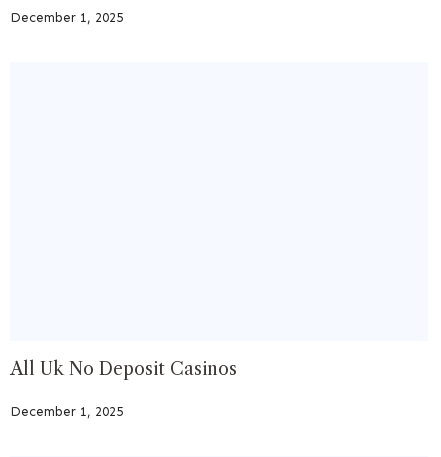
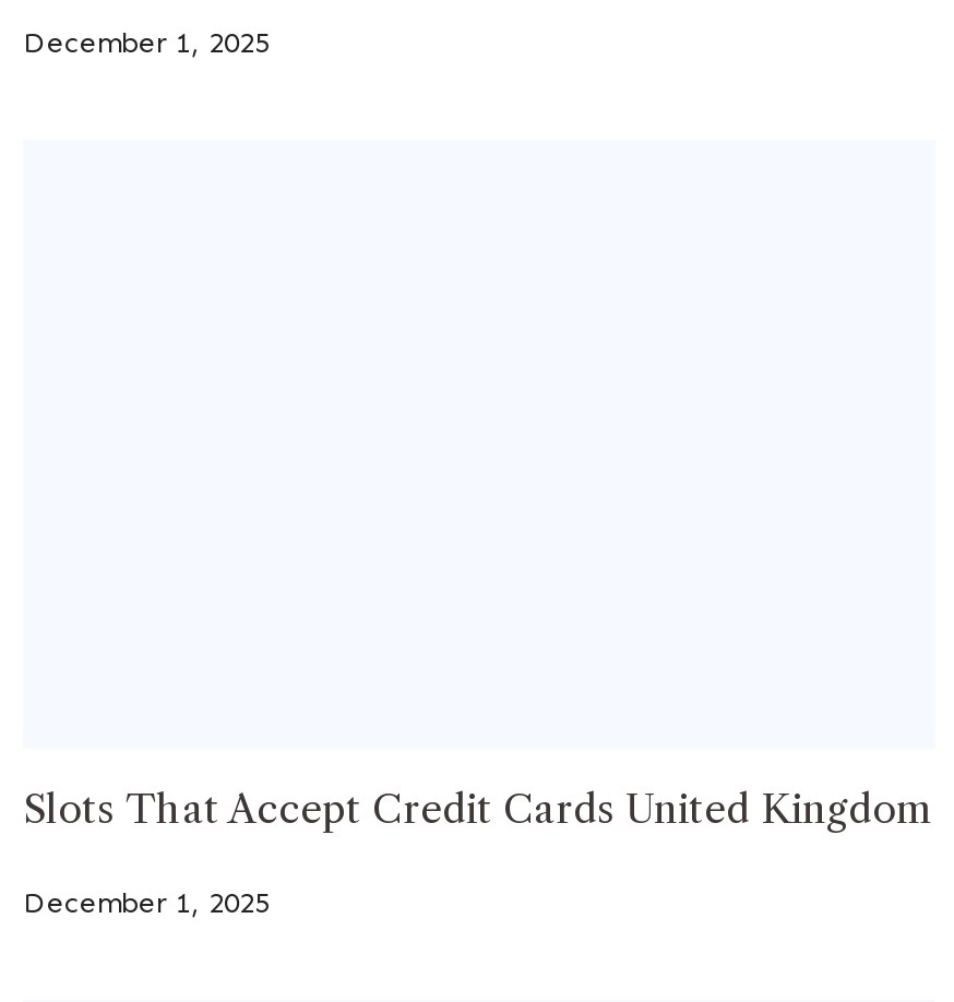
- All Uk No Deposit Casinos
+ Slots That Accept Credit Cards United Kingdom
